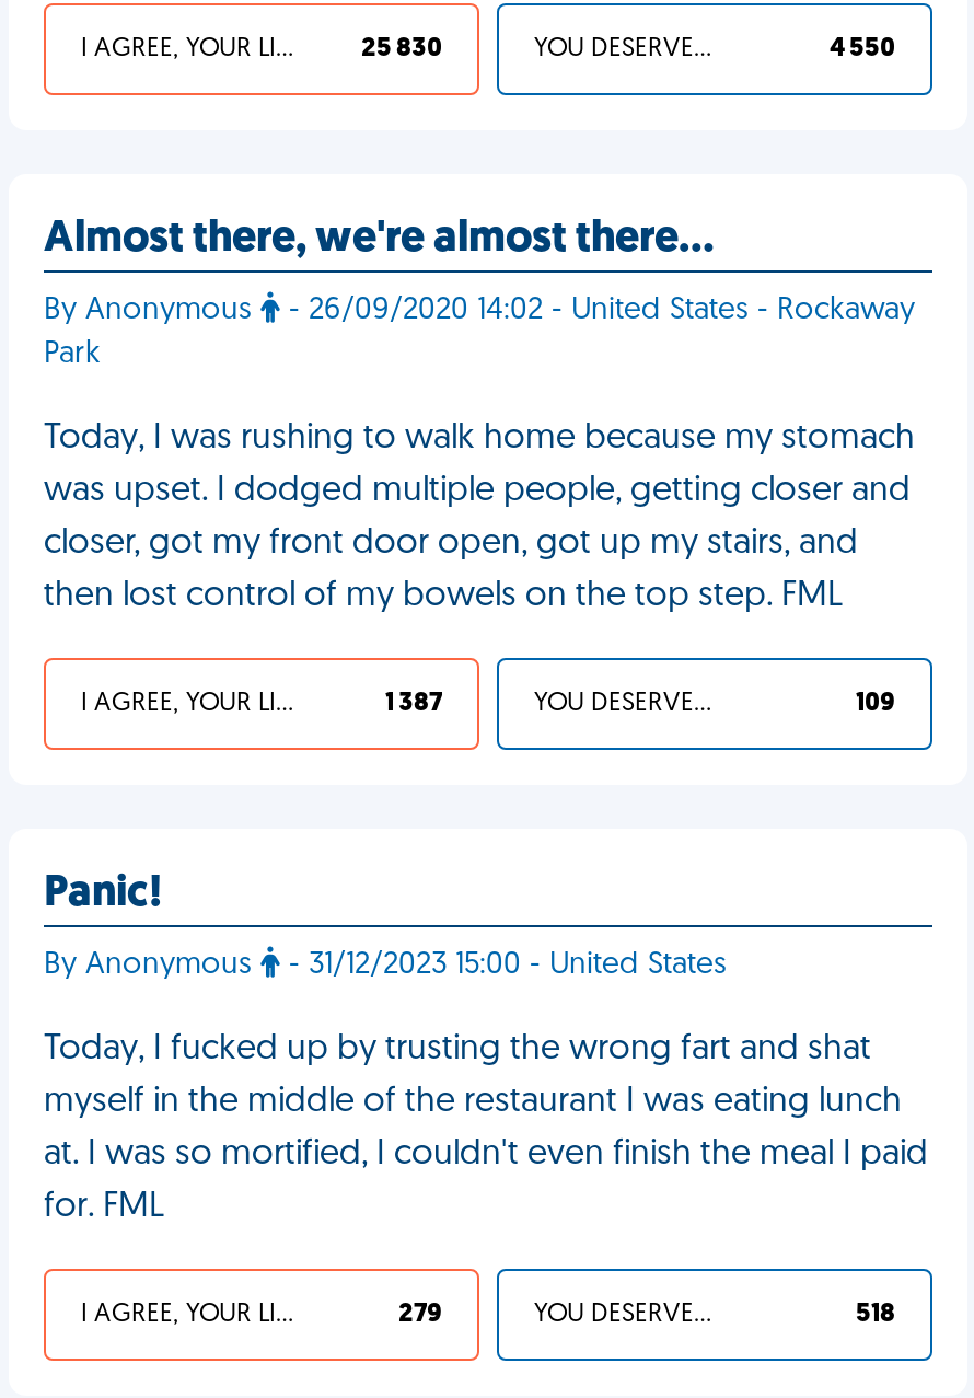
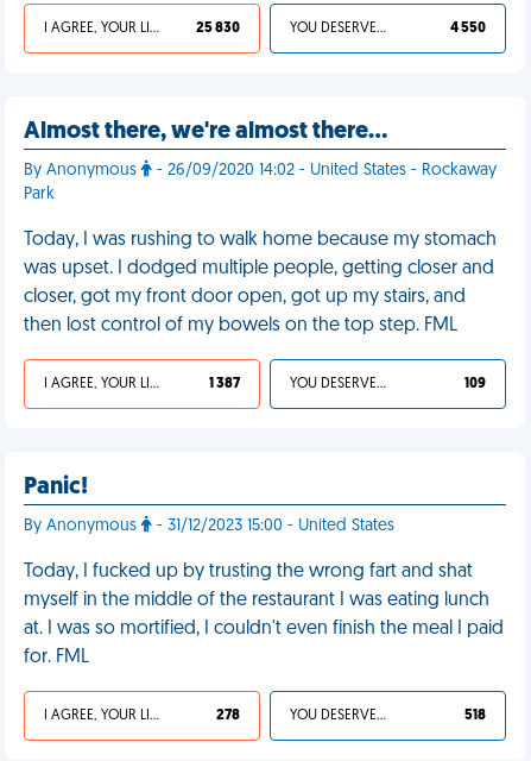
- 279
+ 278
